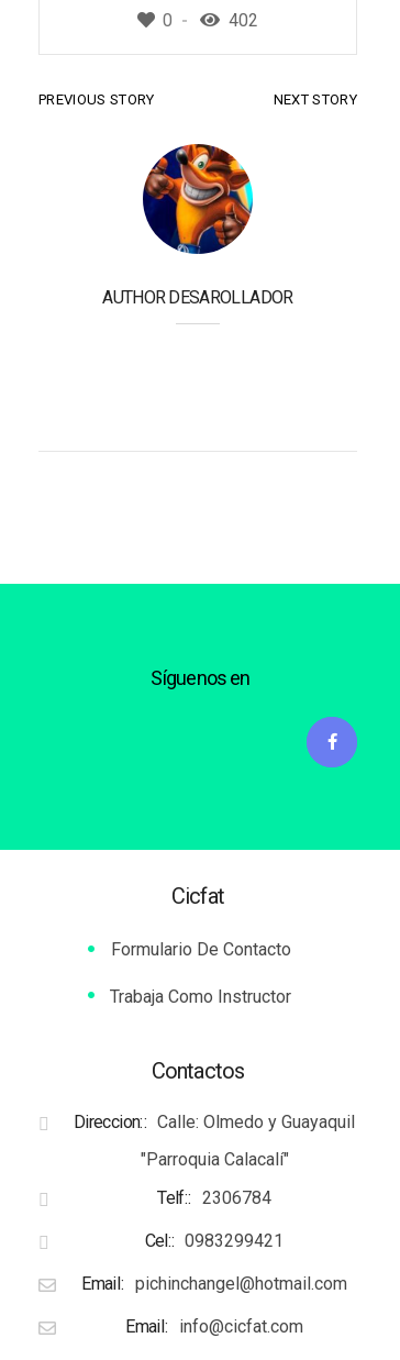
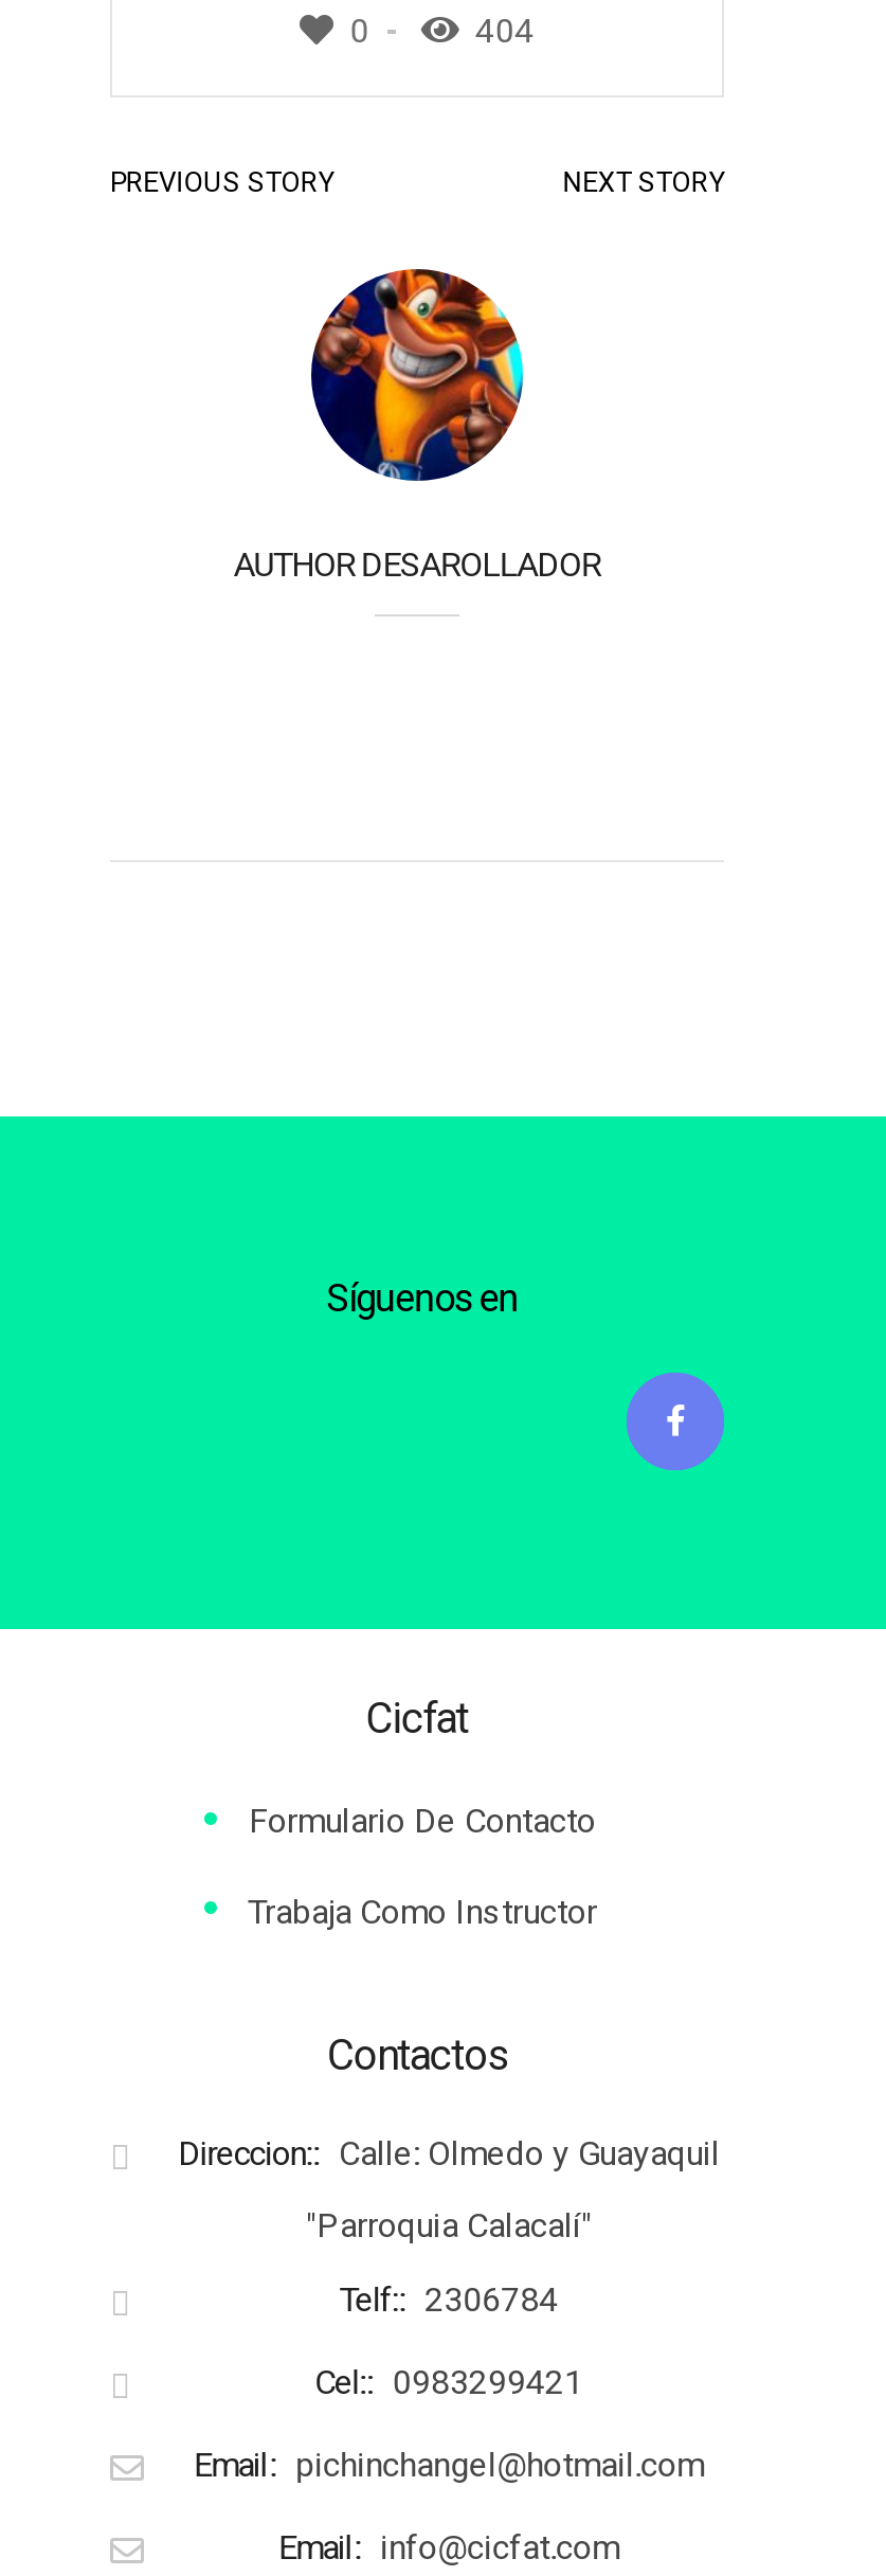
- 402
+ 404
